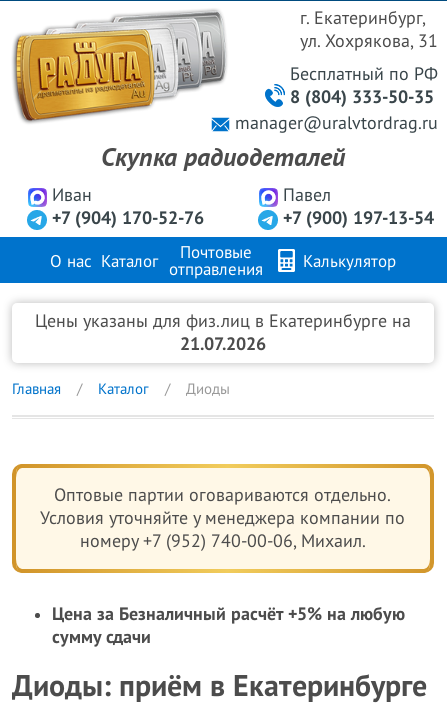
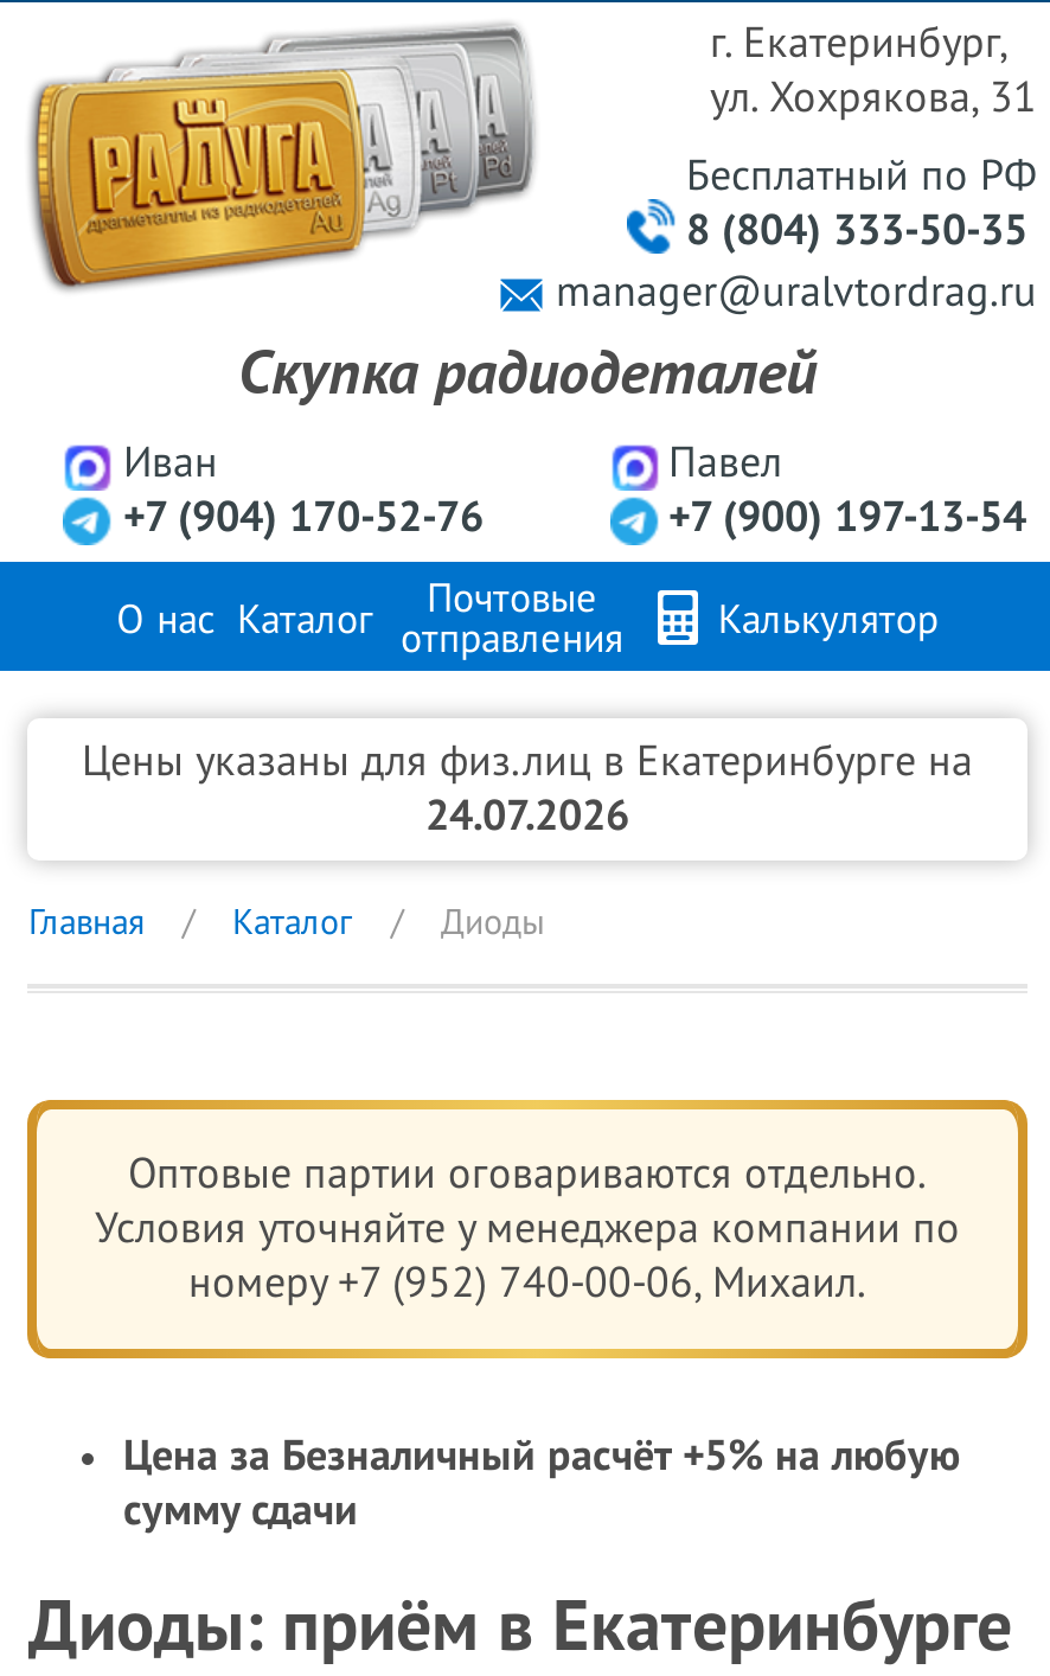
- 21.07.2026
+ 24.07.2026
